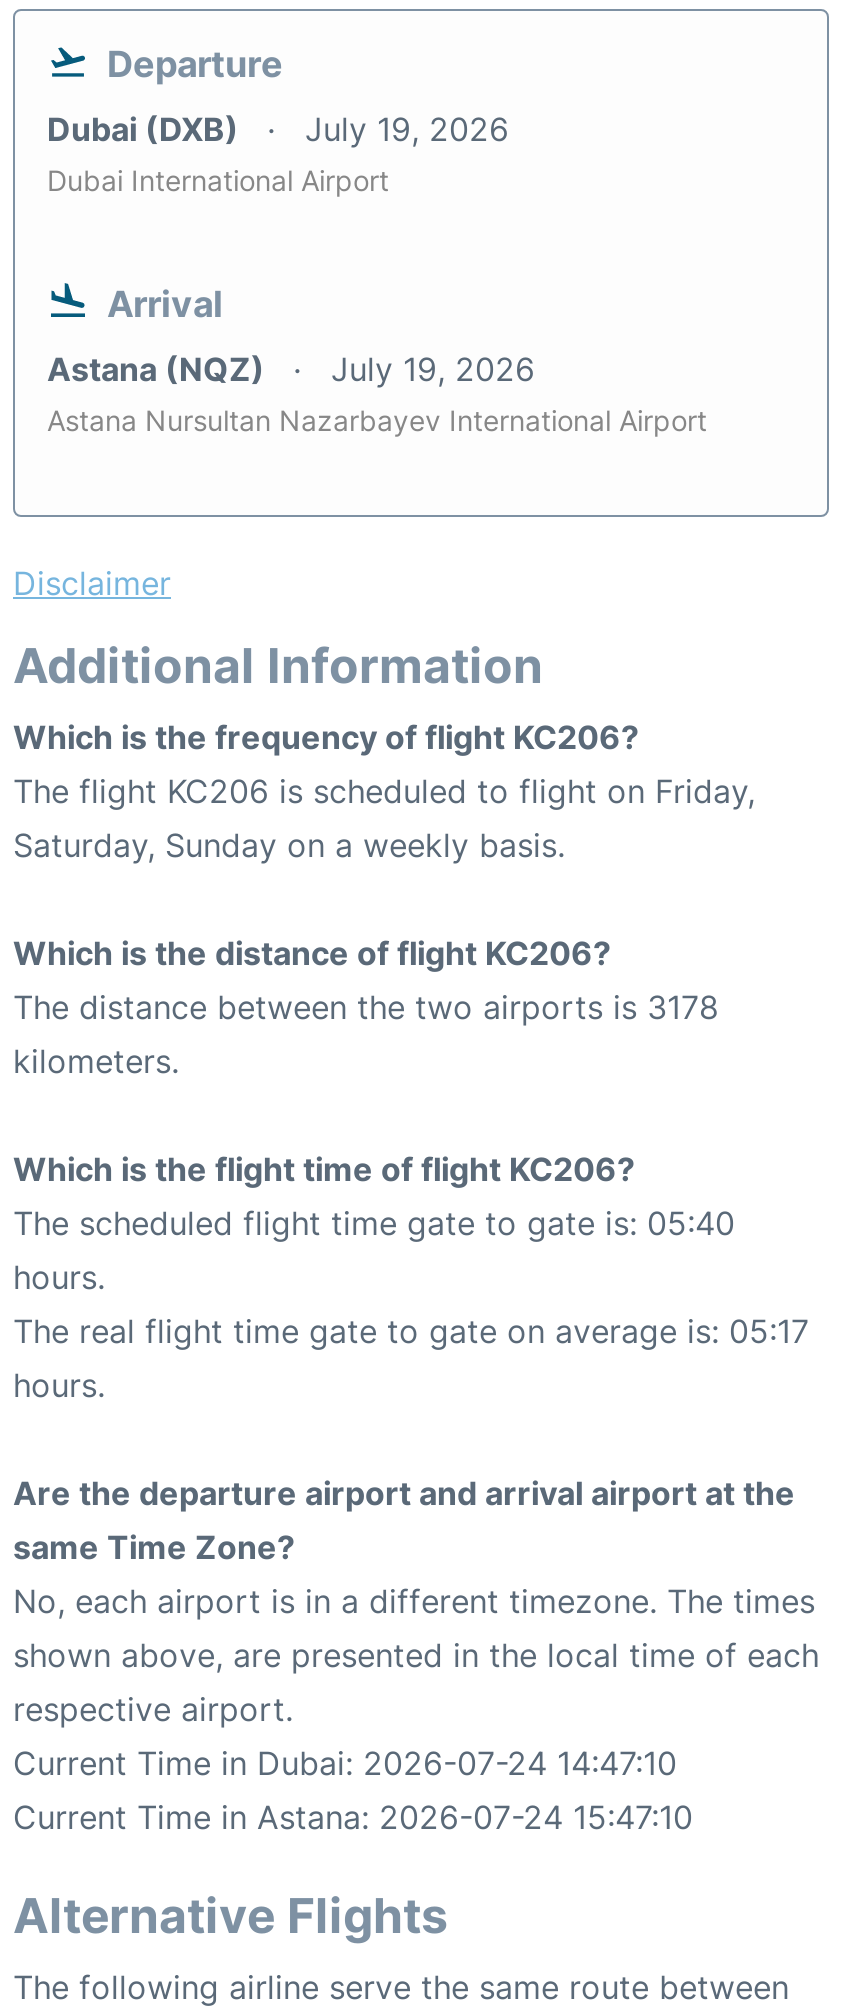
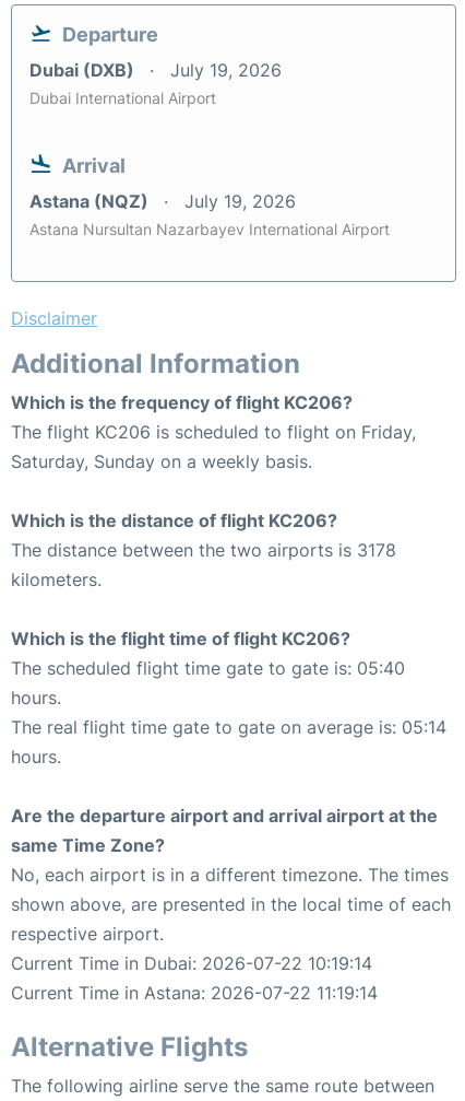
- The real flight time gate to gate on average is: 05:17
+ The real flight time gate to gate on average is: 05:14

- Current Time in Dubai: 2026-07-24 14:47:10
+ Current Time in Dubai: 2026-07-22 10:19:14

- Current Time in Astana: 2026-07-24 15:47:10
+ Current Time in Astana: 2026-07-22 11:19:14
